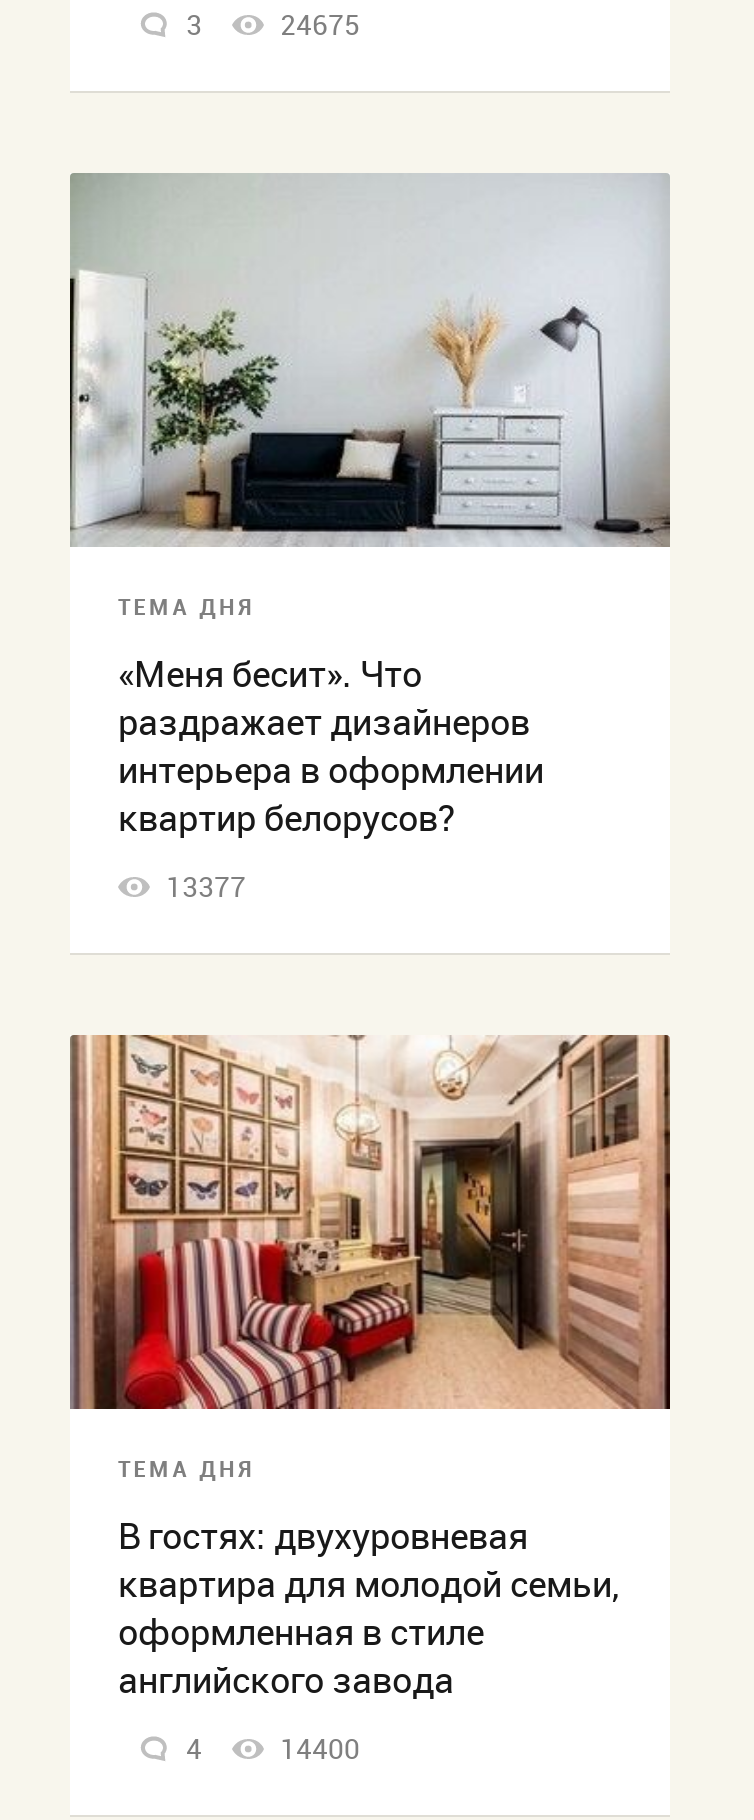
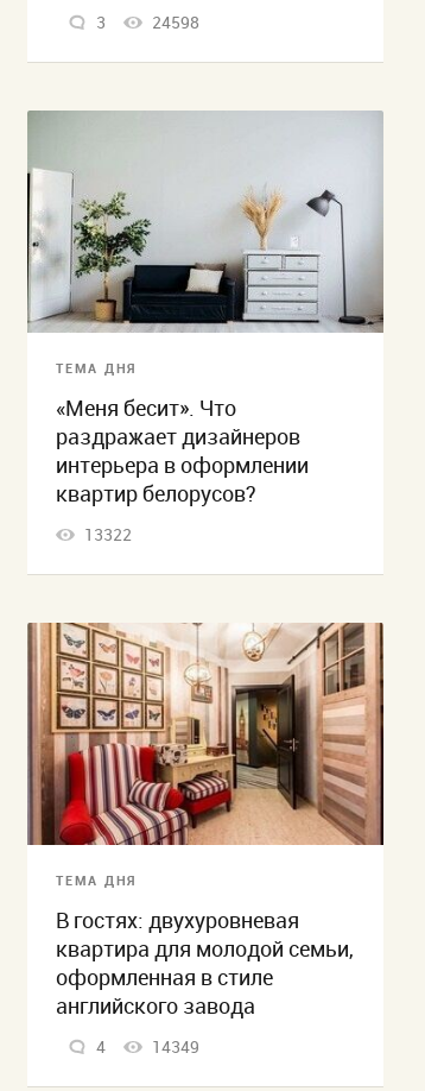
- 24675
+ 24598

- 13377
+ 13322

- 14400
+ 14349
